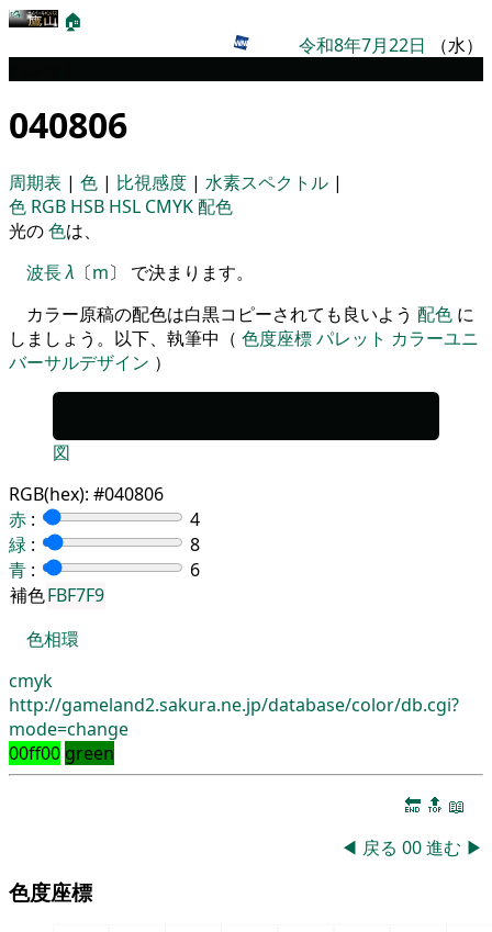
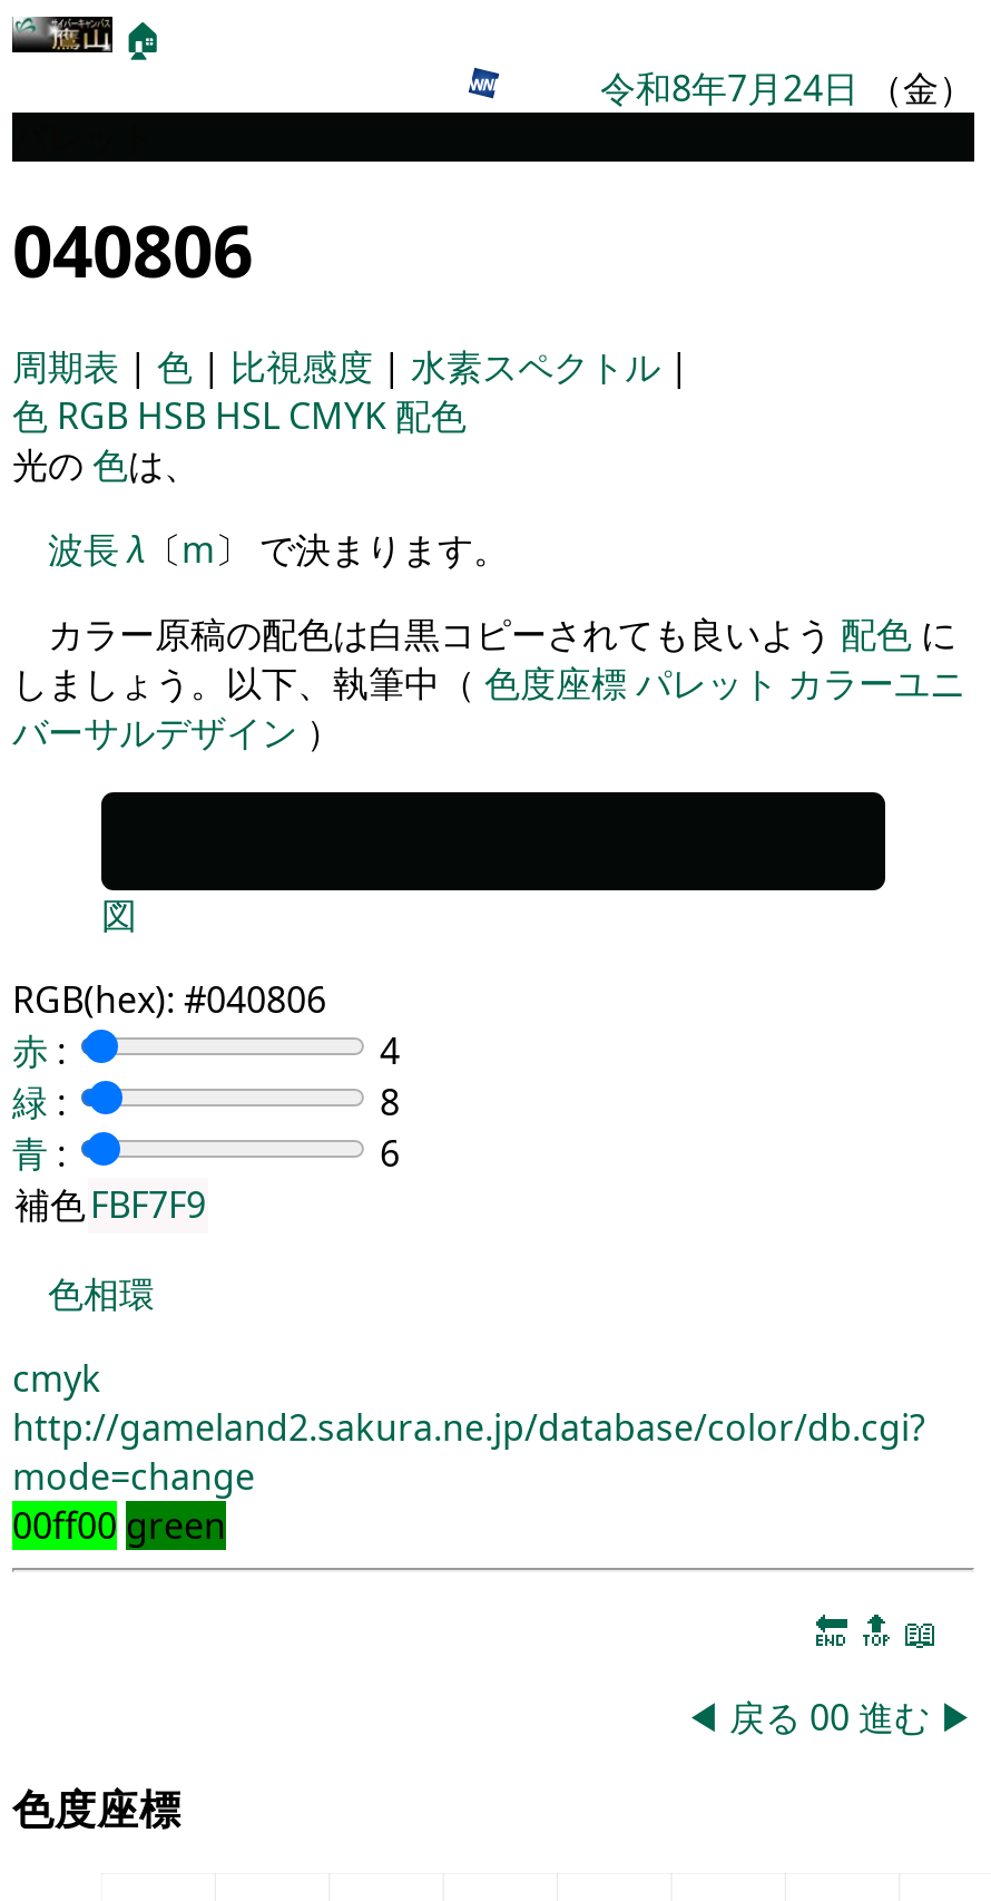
- 令和8年7月22日（水）
+ 令和8年7月24日（金）
